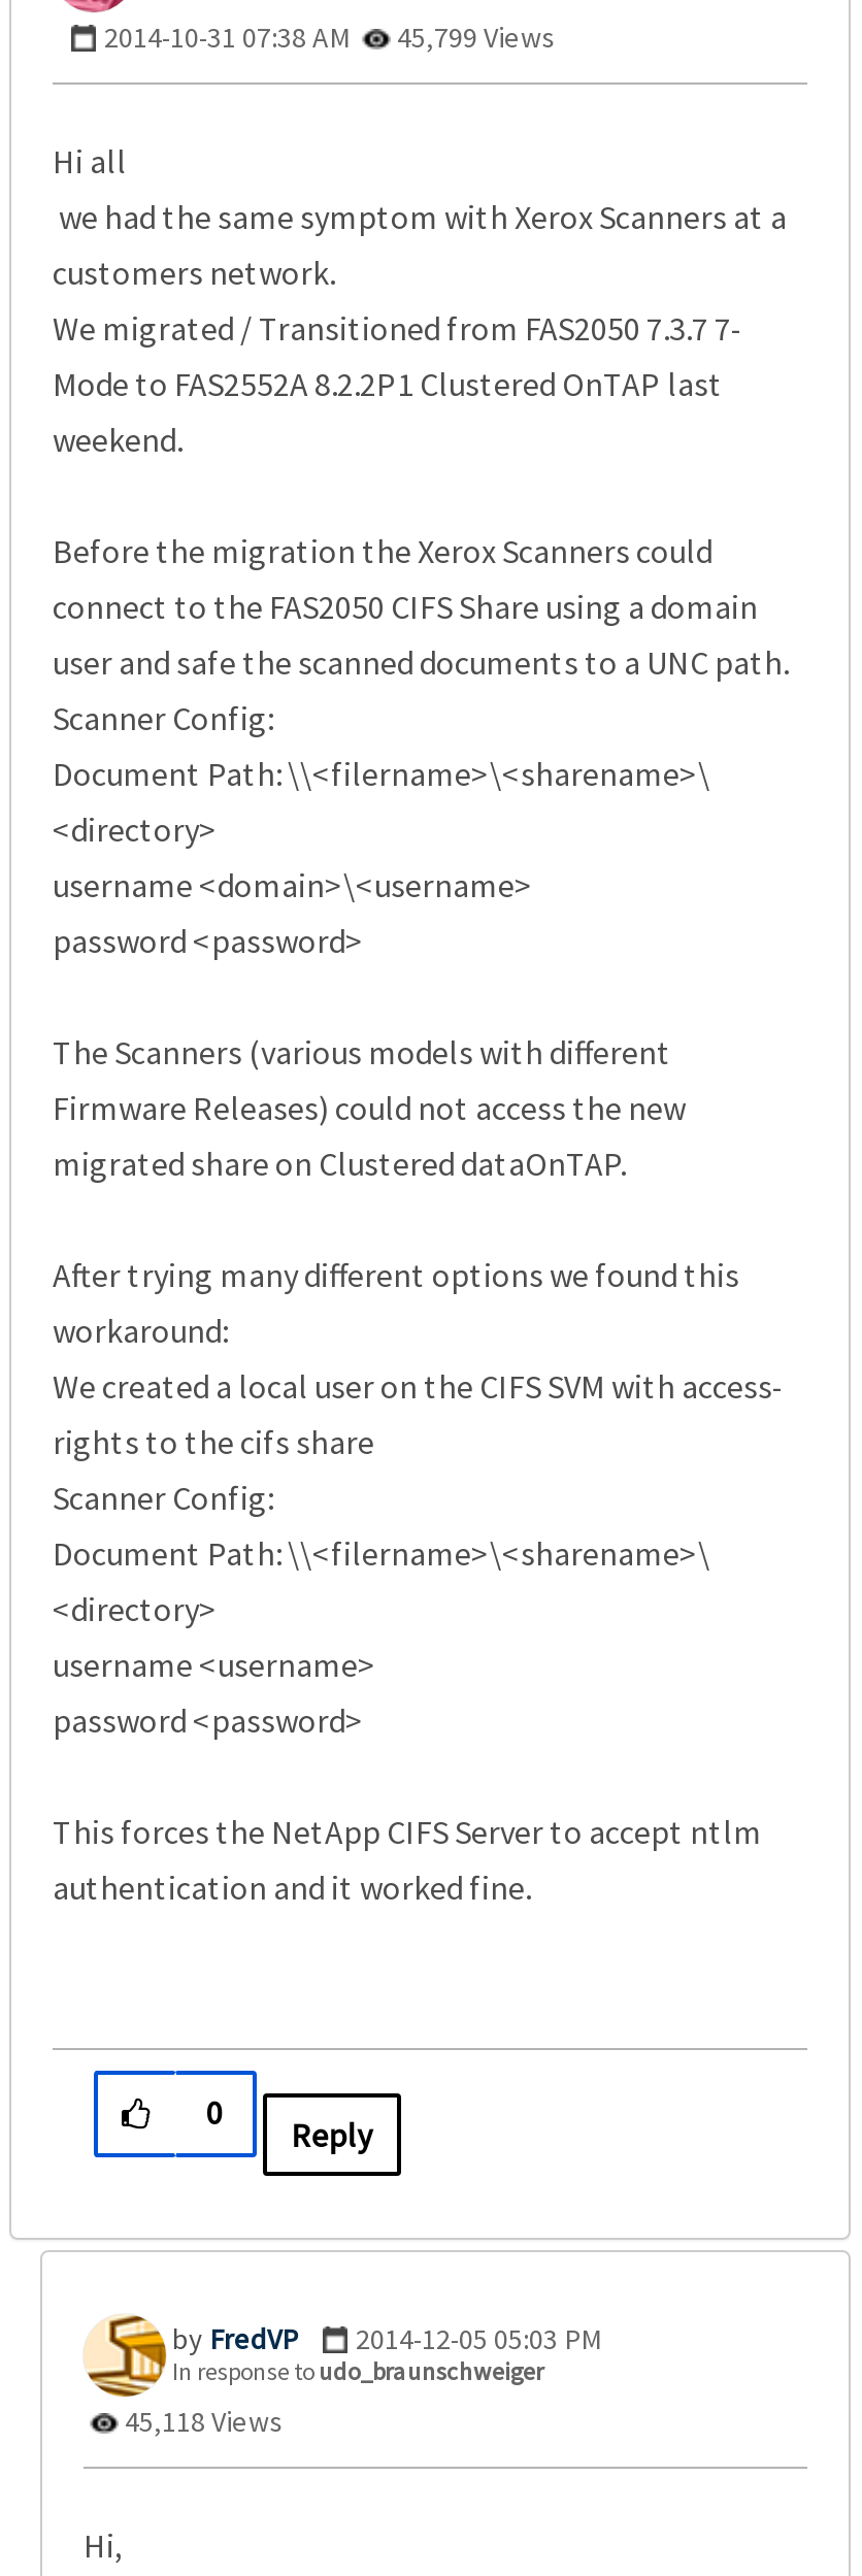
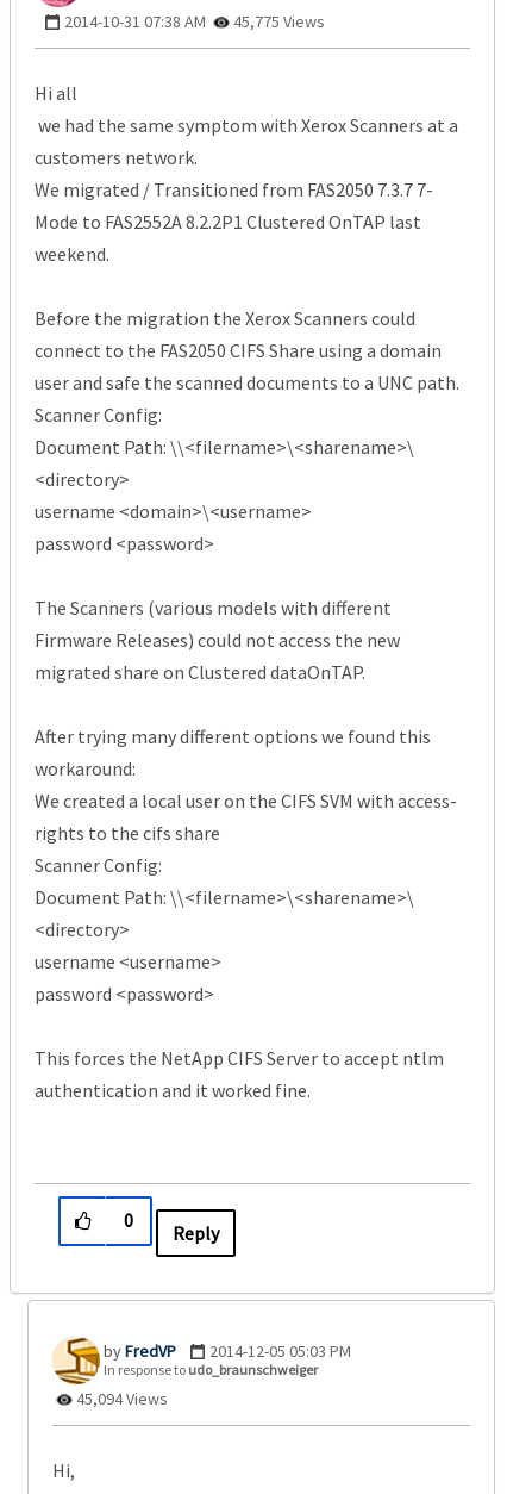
- 2014-10-31 07:38 AM 45,799 Views
+ 2014-10-31 07:38 AM 45,775 Views

- 45,118 Views
+ 45,094 Views
